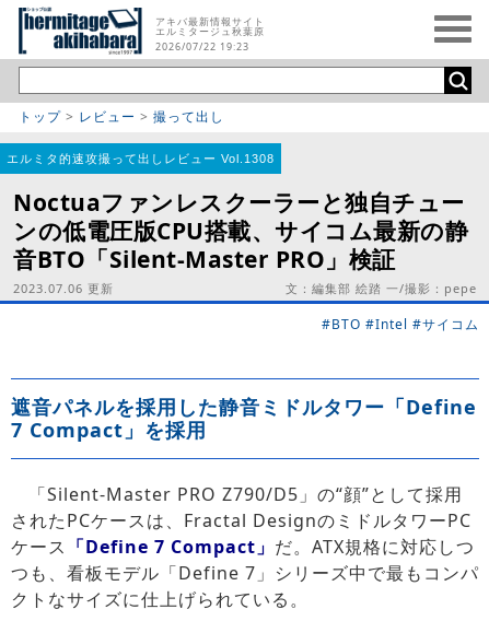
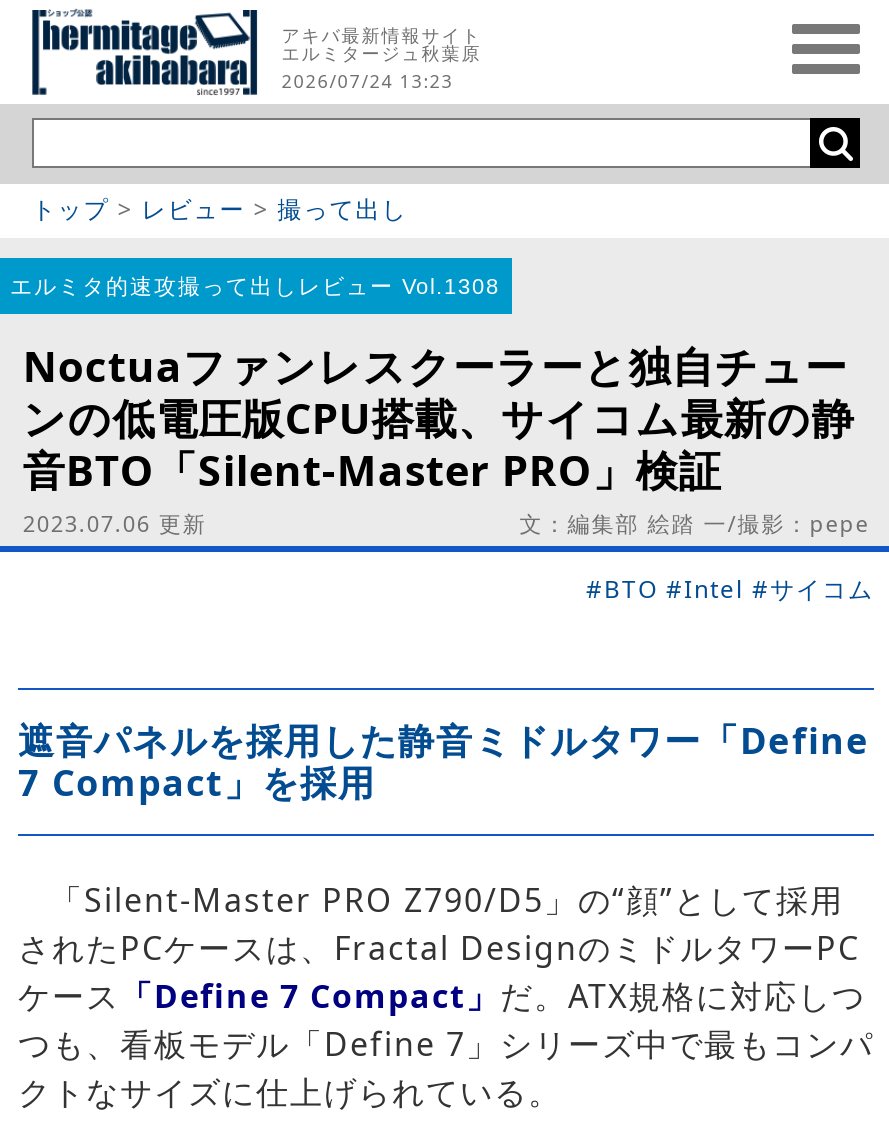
- 2026/07/22 19:23
+ 2026/07/24 13:23
